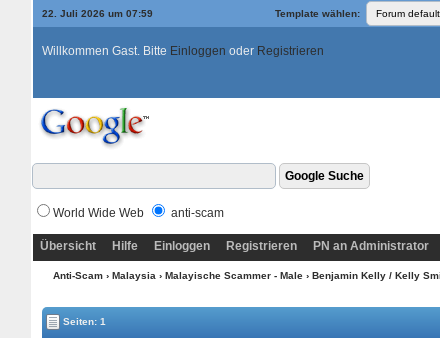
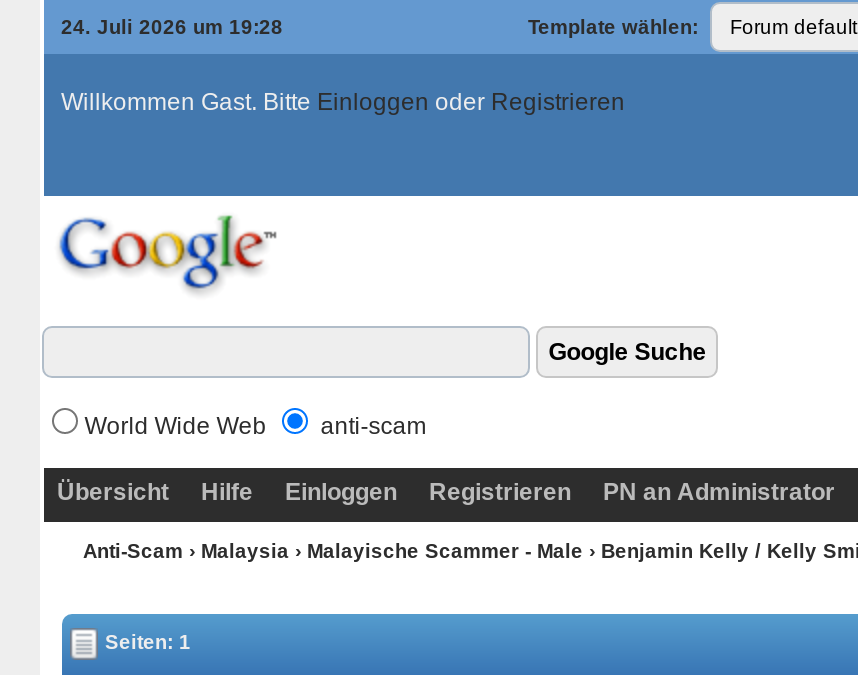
- 22. Juli 2026 um 07:59
+ 24. Juli 2026 um 19:28
